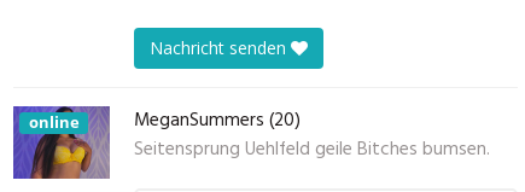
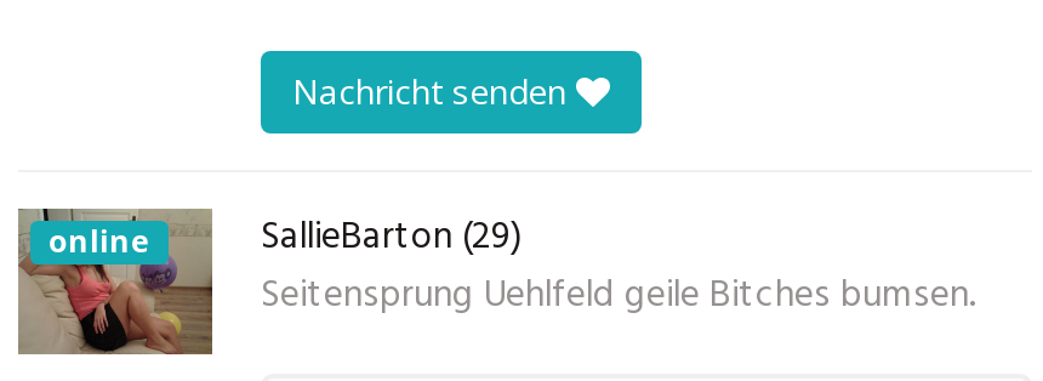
- [image]
- MeganSummers (20)
+ [image]
+ SallieBarton (29)
